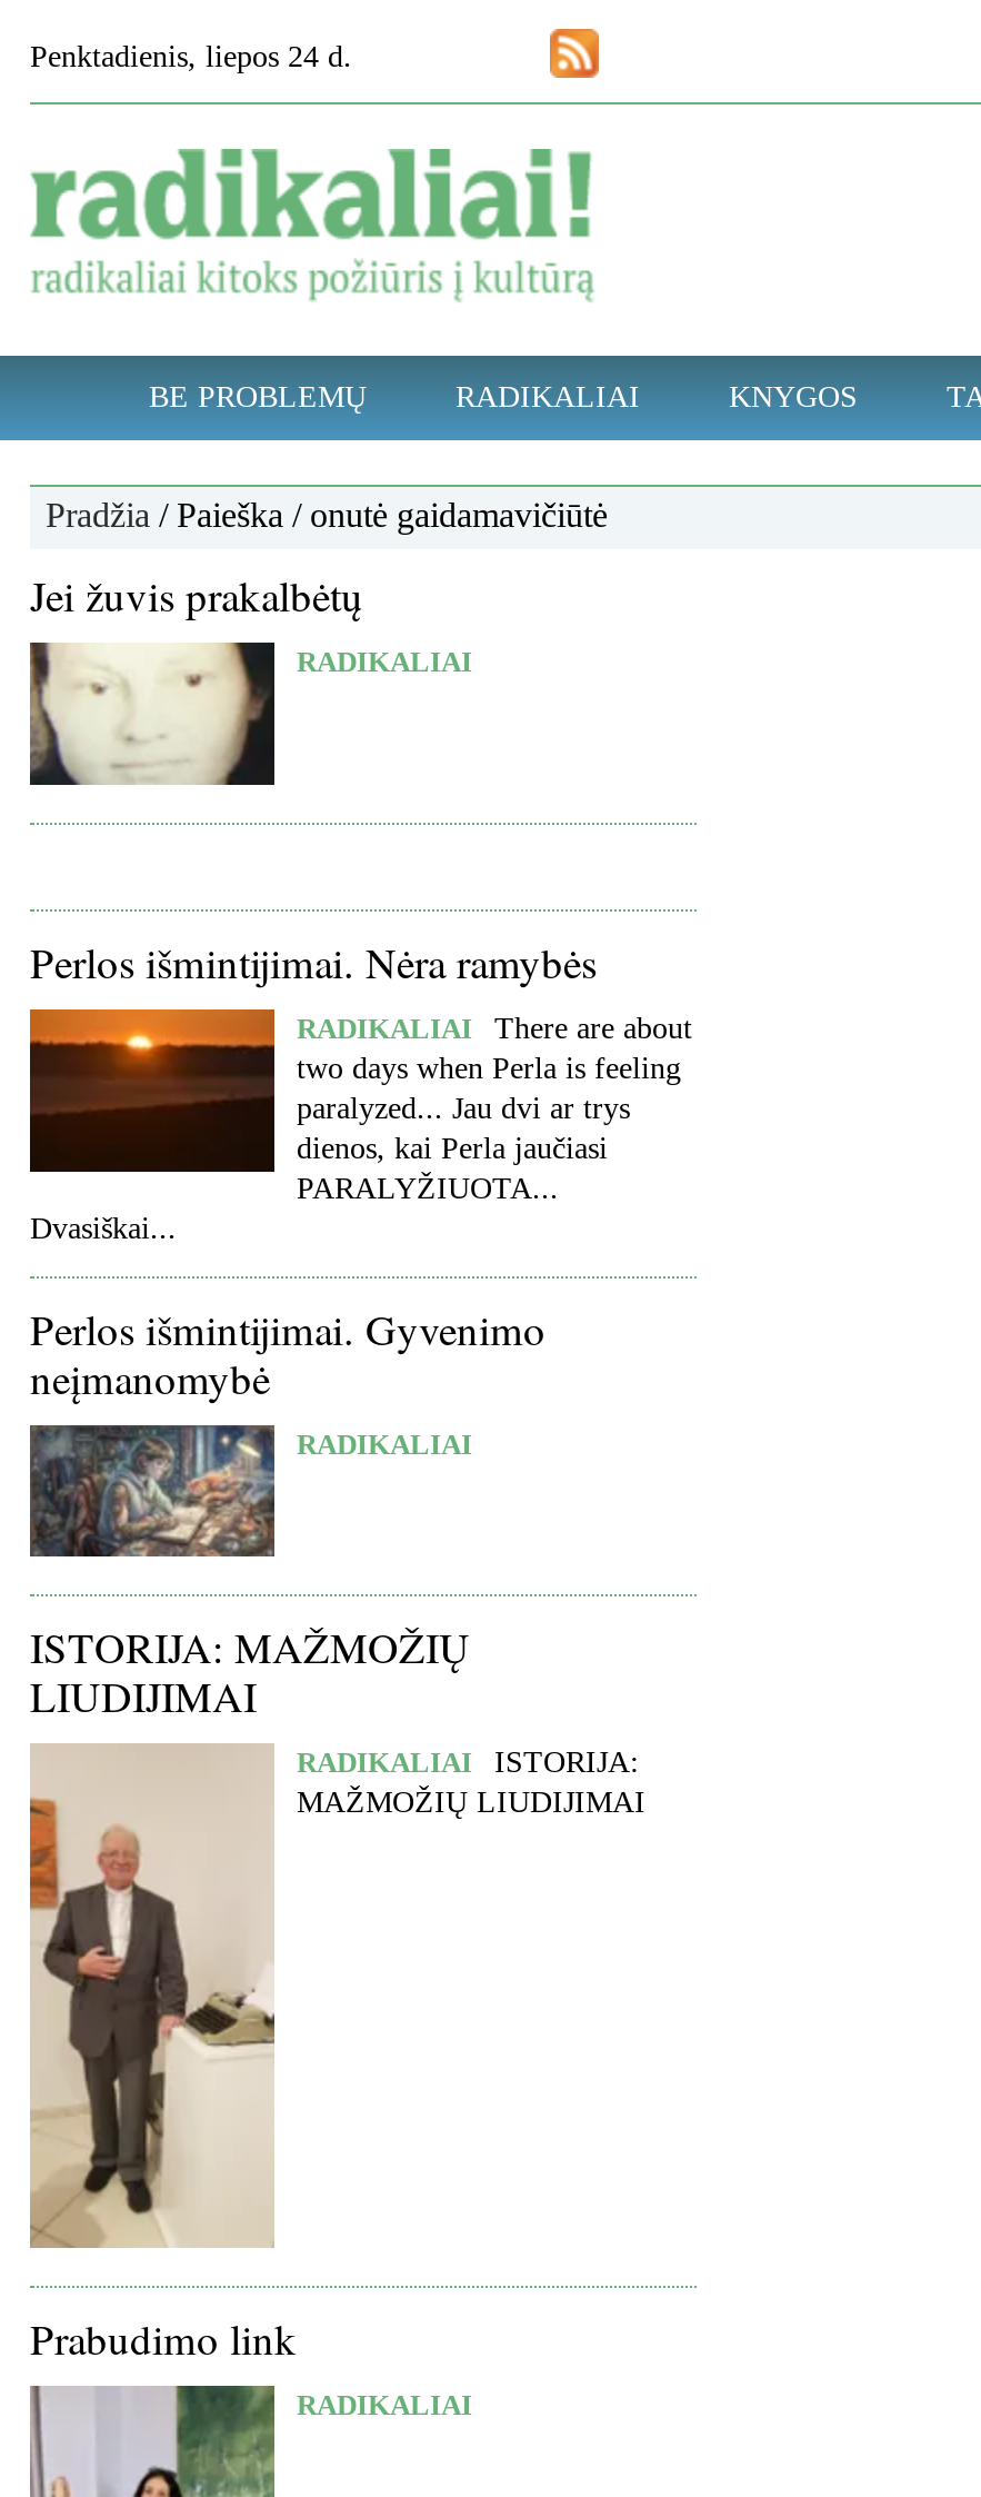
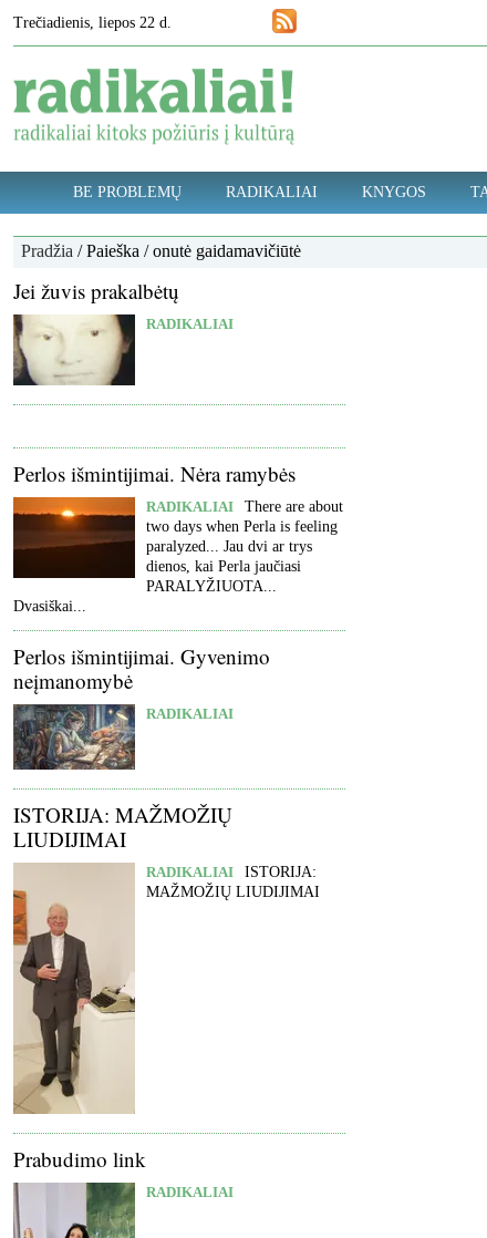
- Penktadienis, liepos 24 d.
+ Trečiadienis, liepos 22 d.
